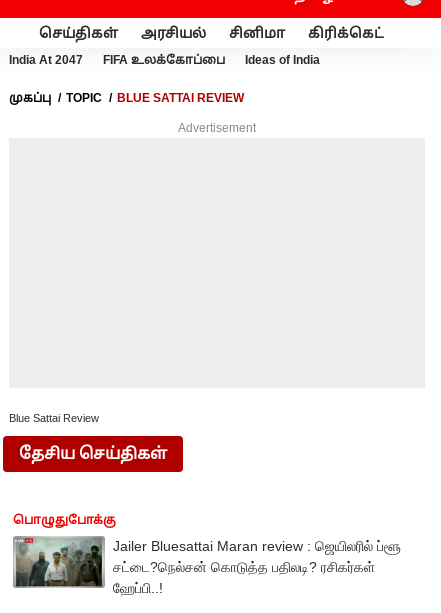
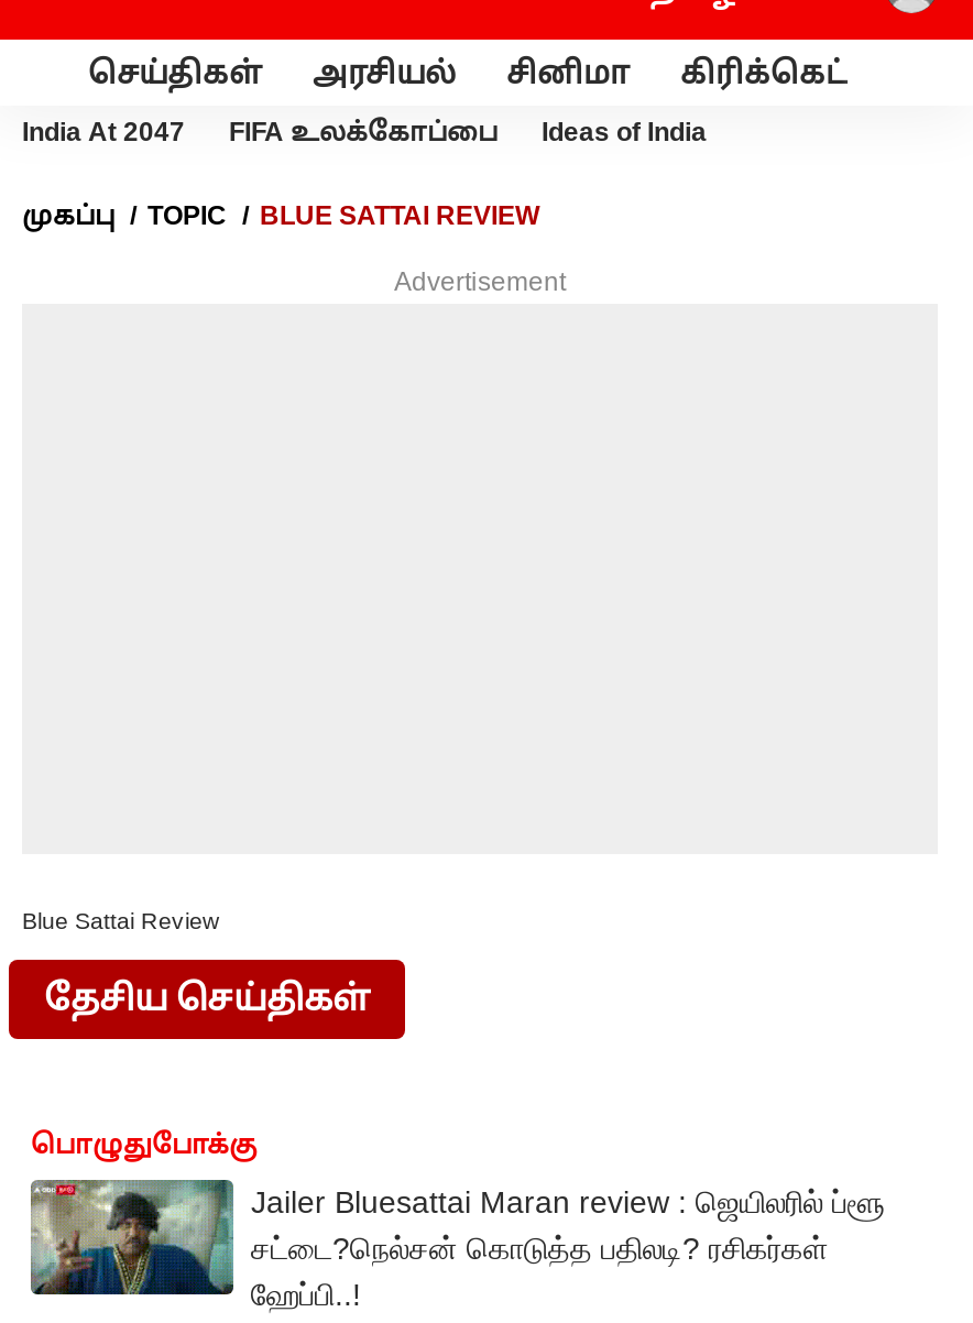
- [image]
+ [image]
